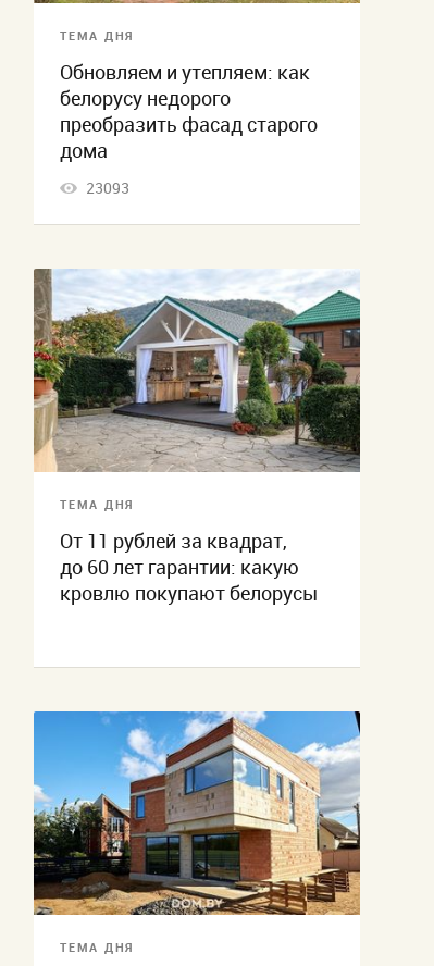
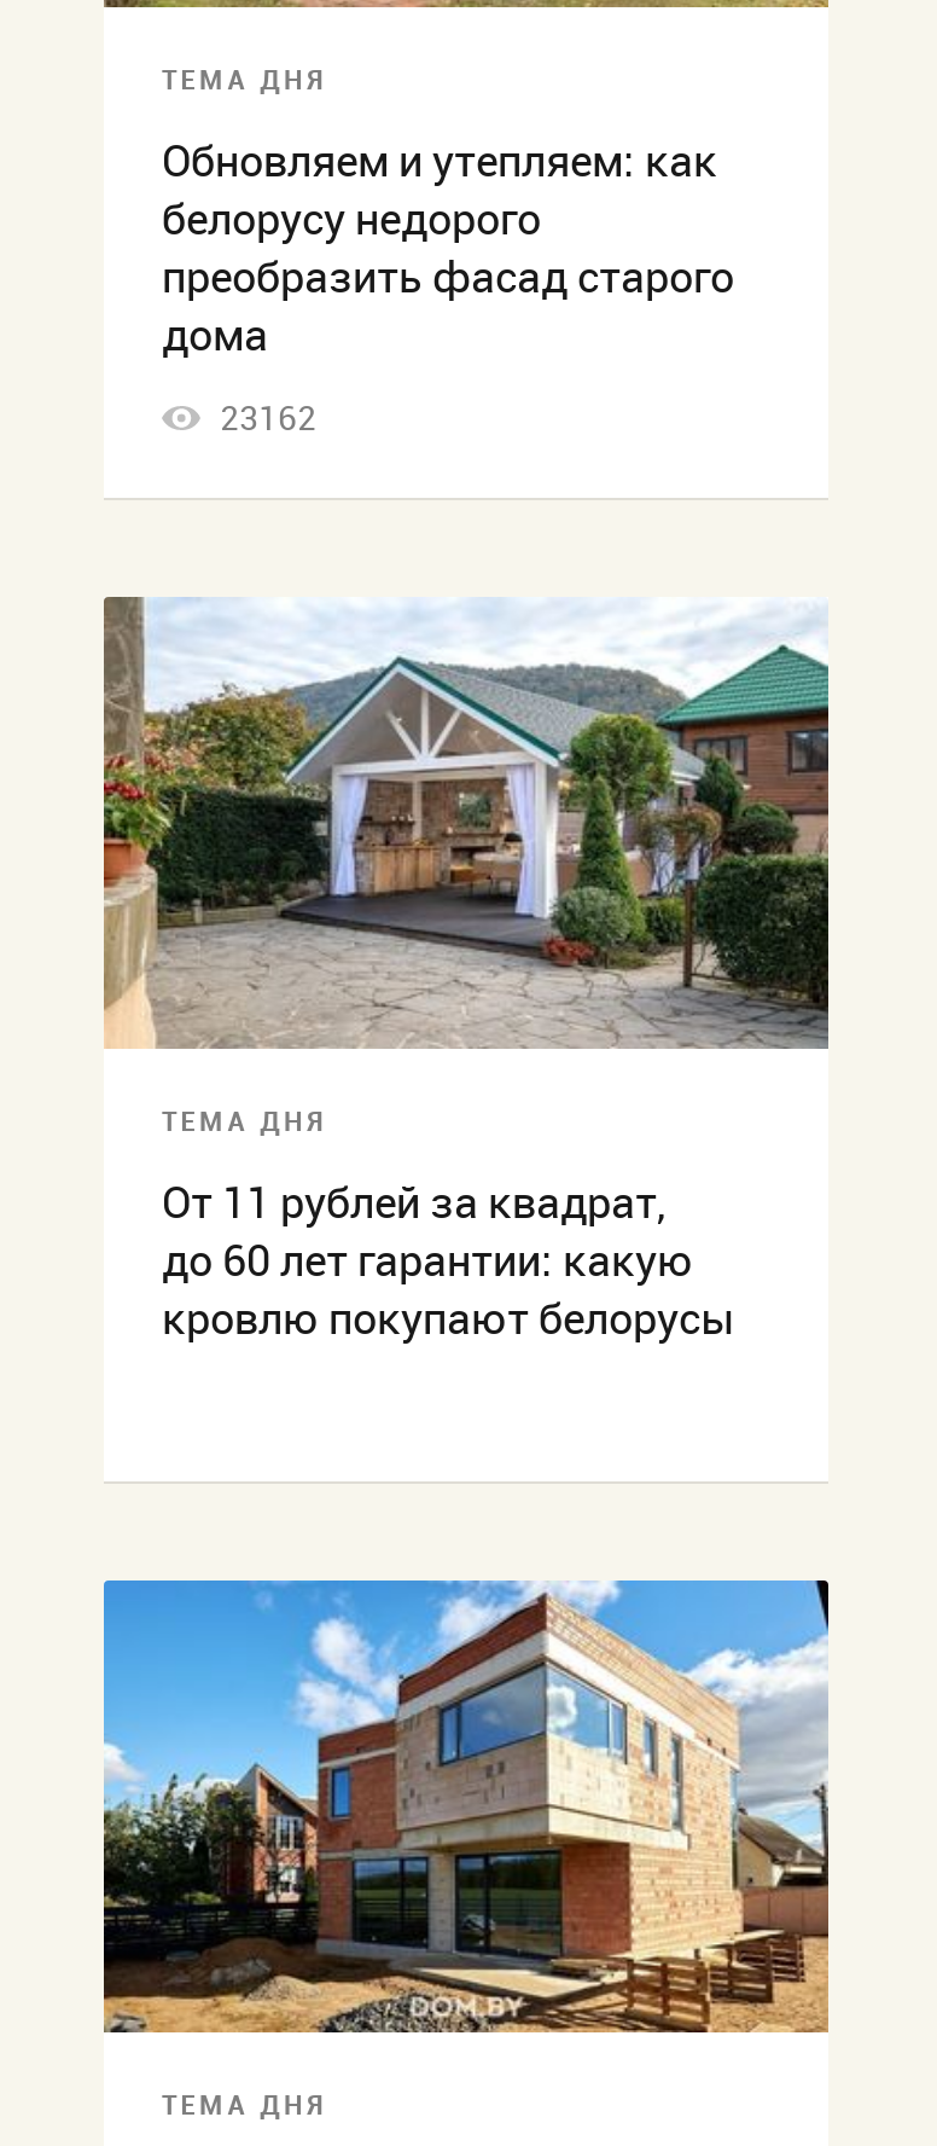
- 23093
+ 23162
